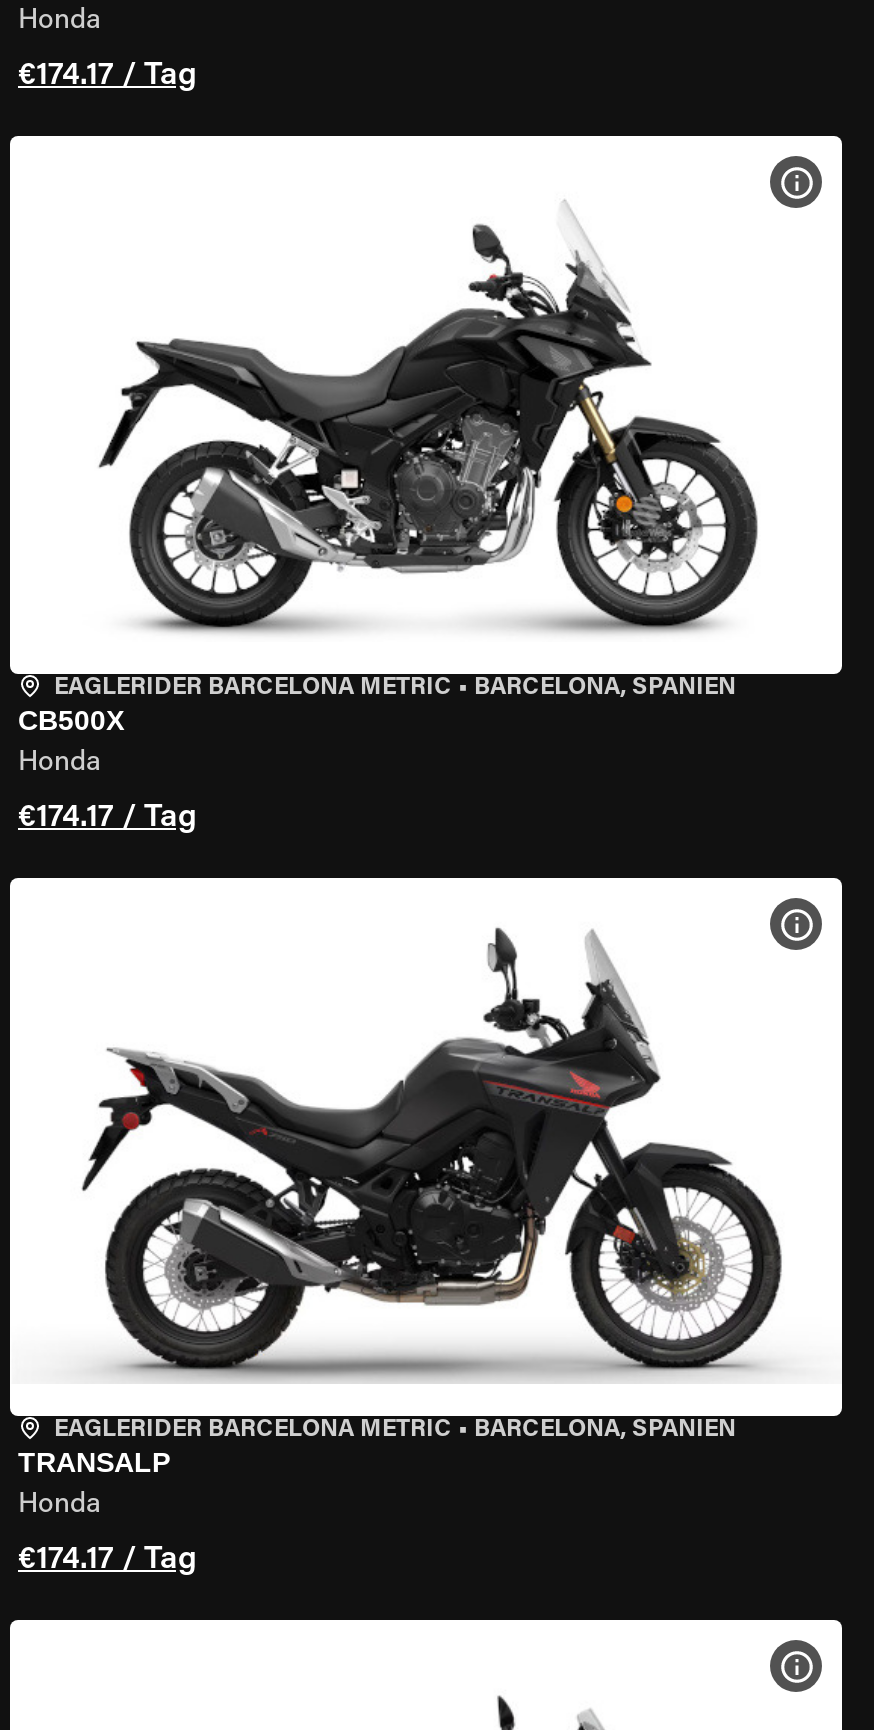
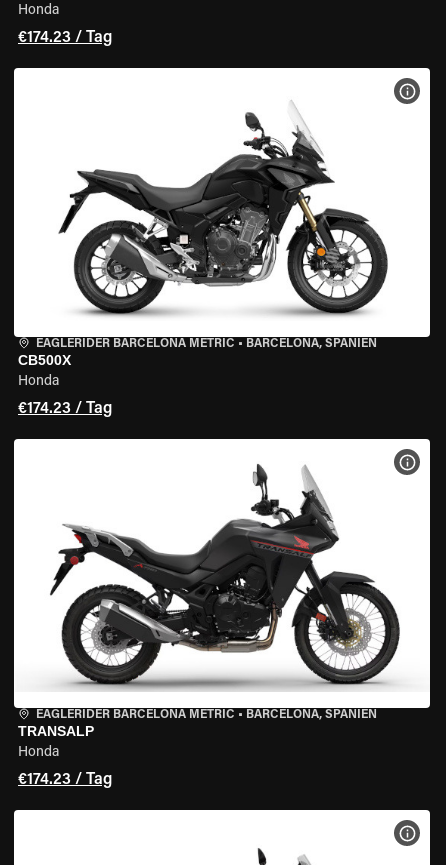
- €174.17 / Tag
+ €174.23 / Tag

- €174.17 / Tag
+ €174.23 / Tag

- €174.17 / Tag
+ €174.23 / Tag
